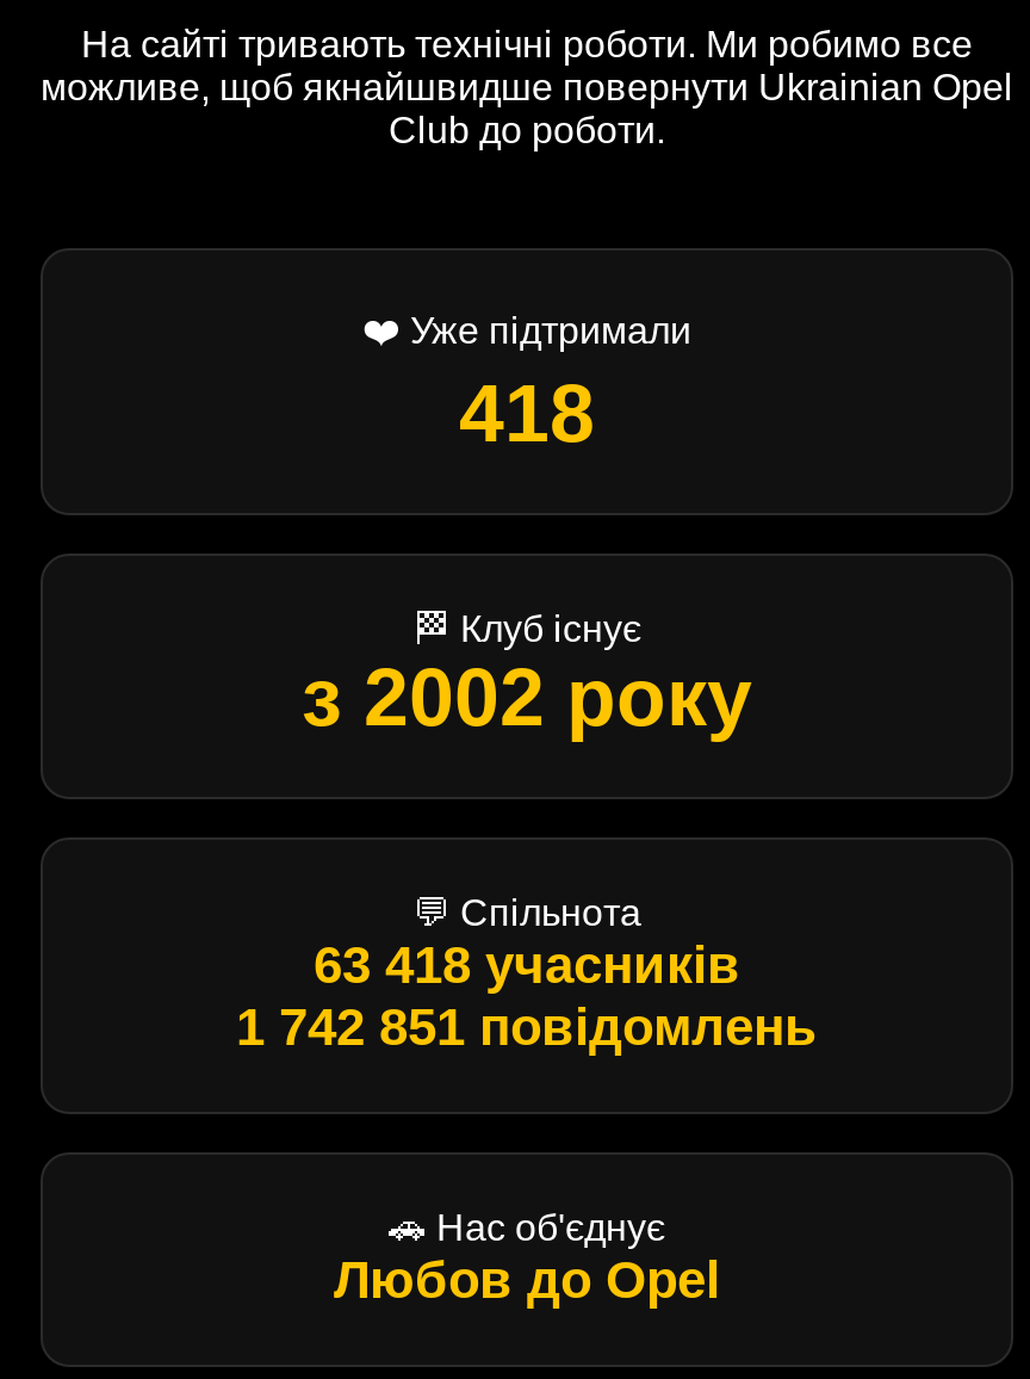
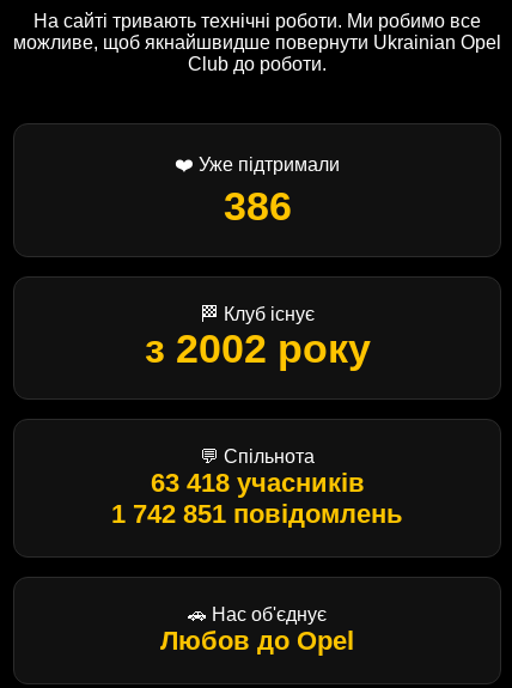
- 418
+ 386
